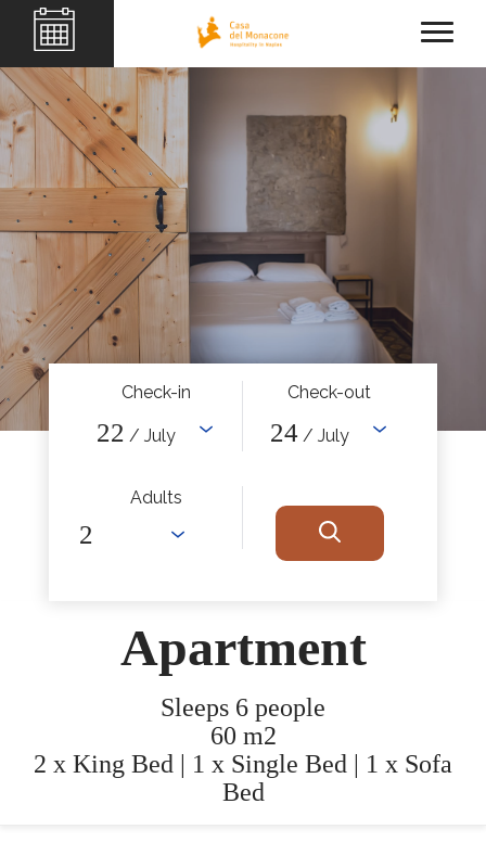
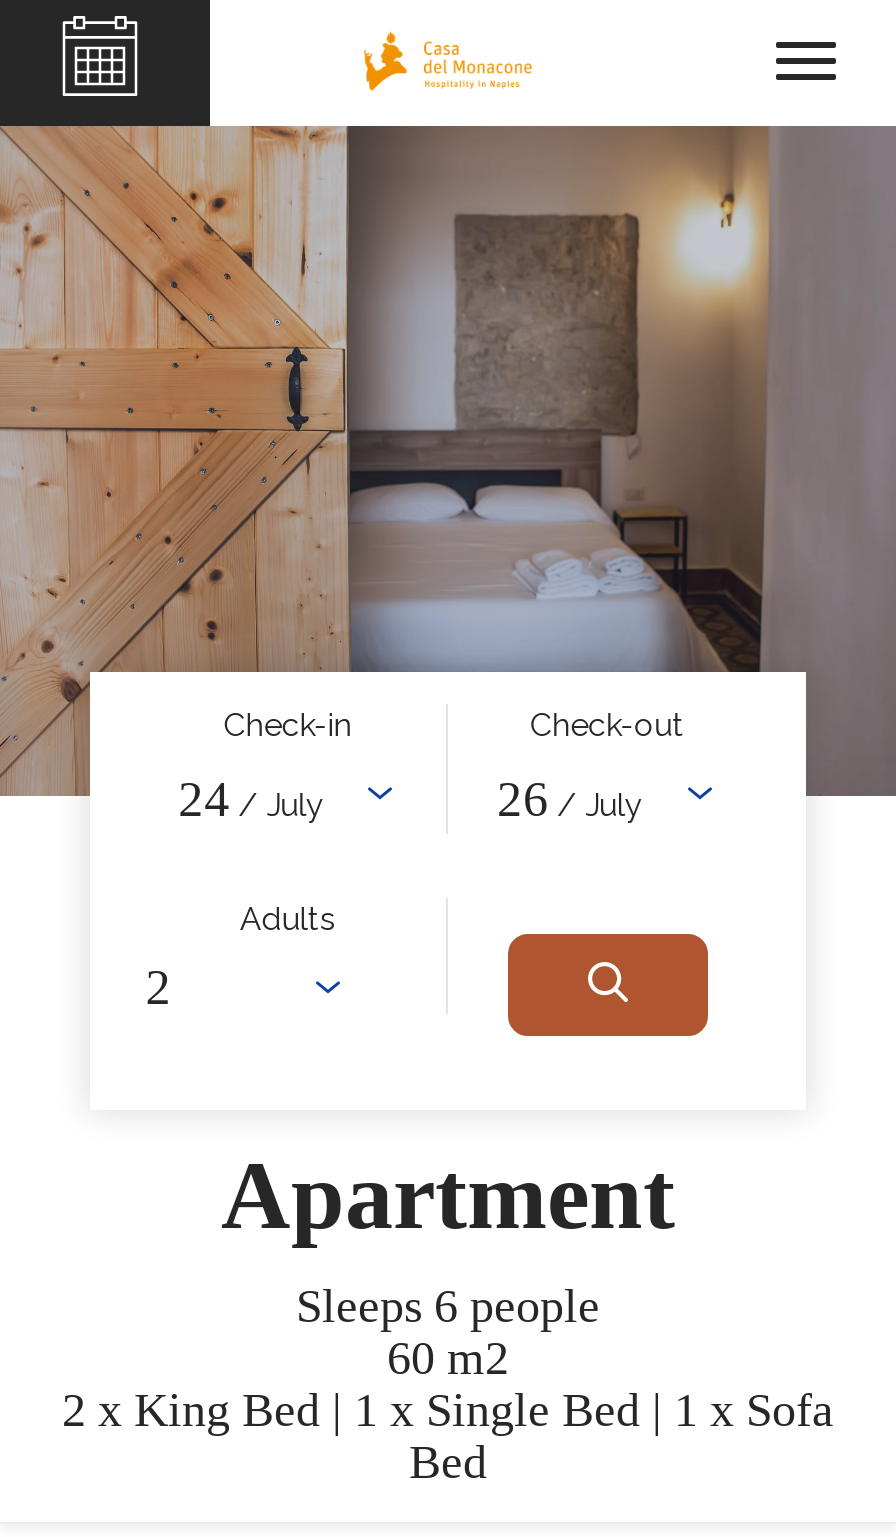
- 22 / July
+ 24 / July

- 24 / July
+ 26 / July
